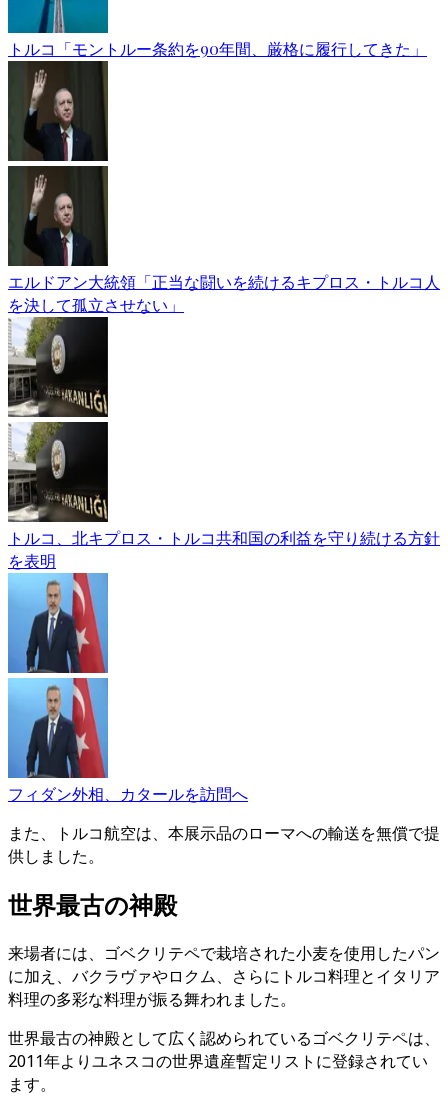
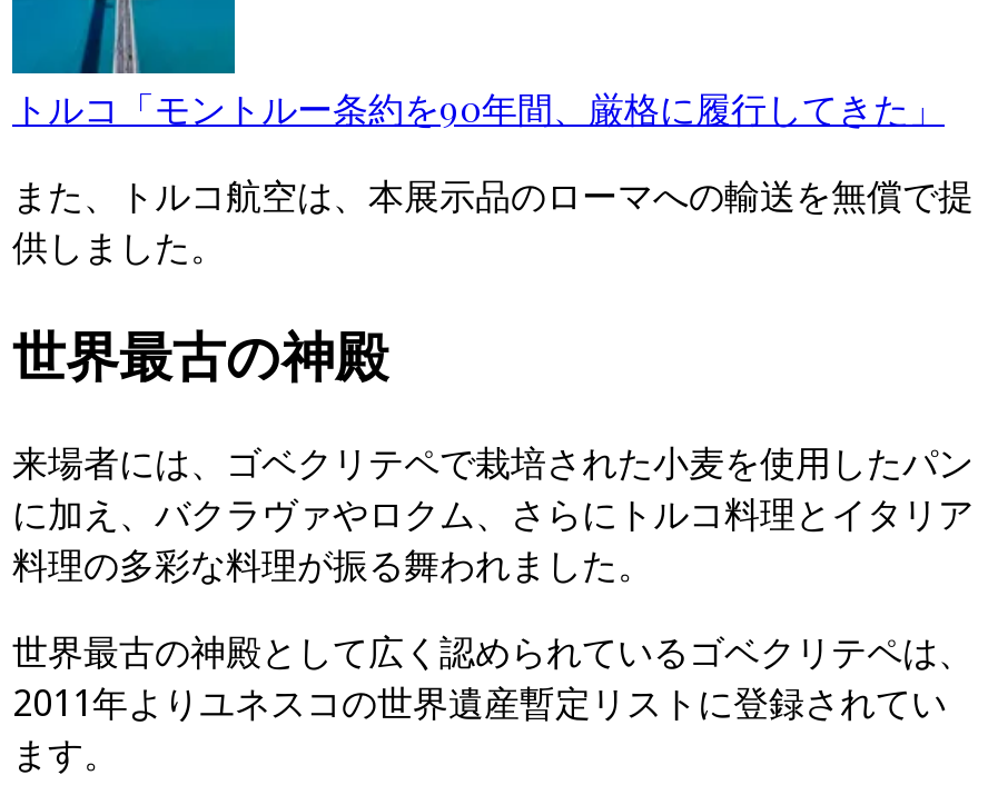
- [image]
- エルドアン大統領「正当な闘いを続けるキプロス・トルコ人
- を決して孤立させない」

- [image]
- トルコ、北キプロス・トルコ共和国の利益を守り続ける方針
- を表明

- [image]
- フィダン外相、カタールを訪問へ
